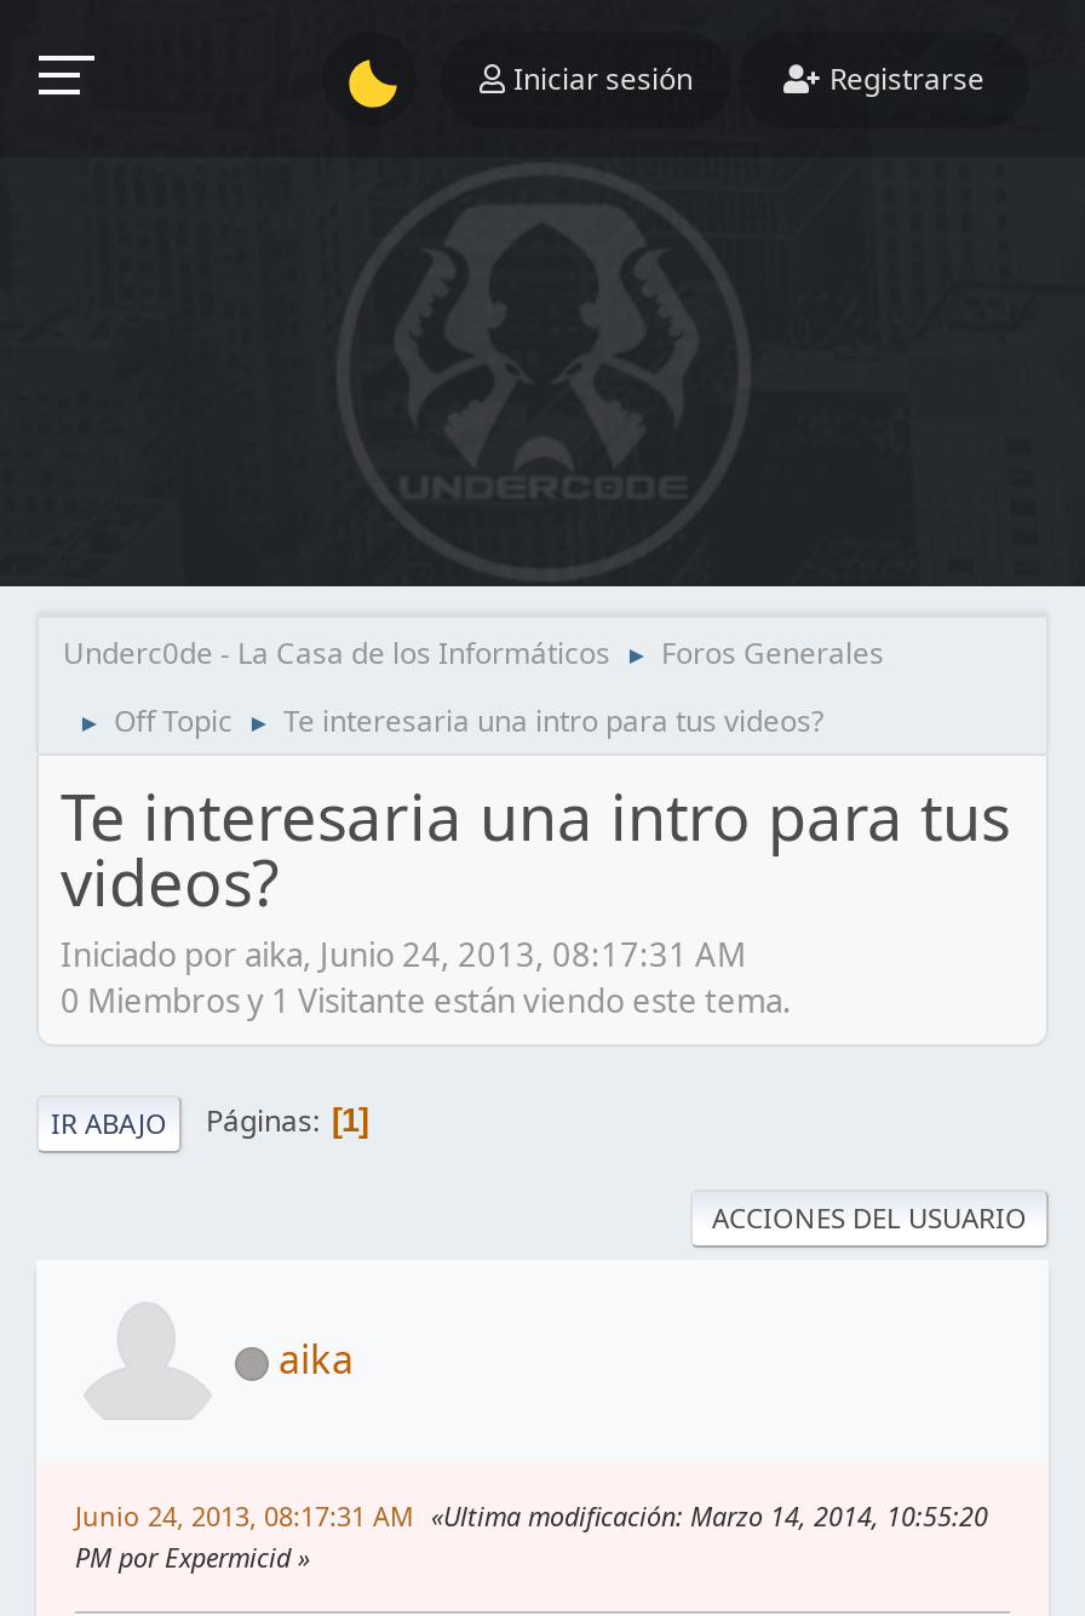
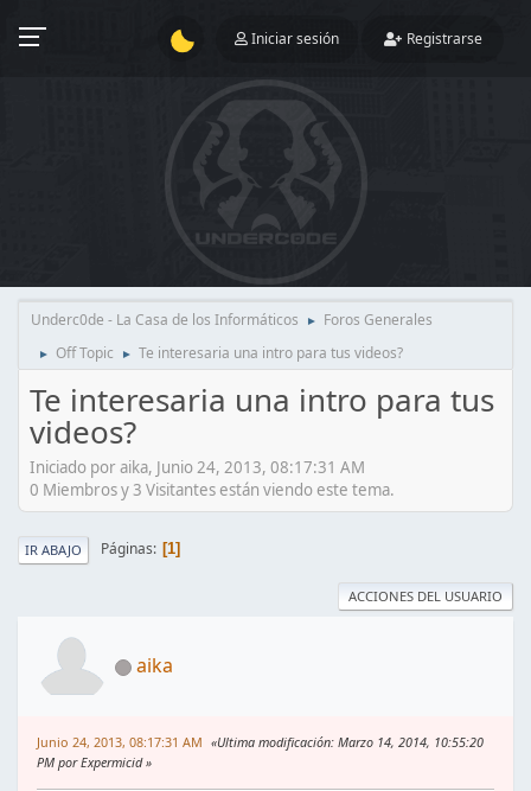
- 0 Miembros y 1 Visitante están viendo este tema.
+ 0 Miembros y 3 Visitantes están viendo este tema.
